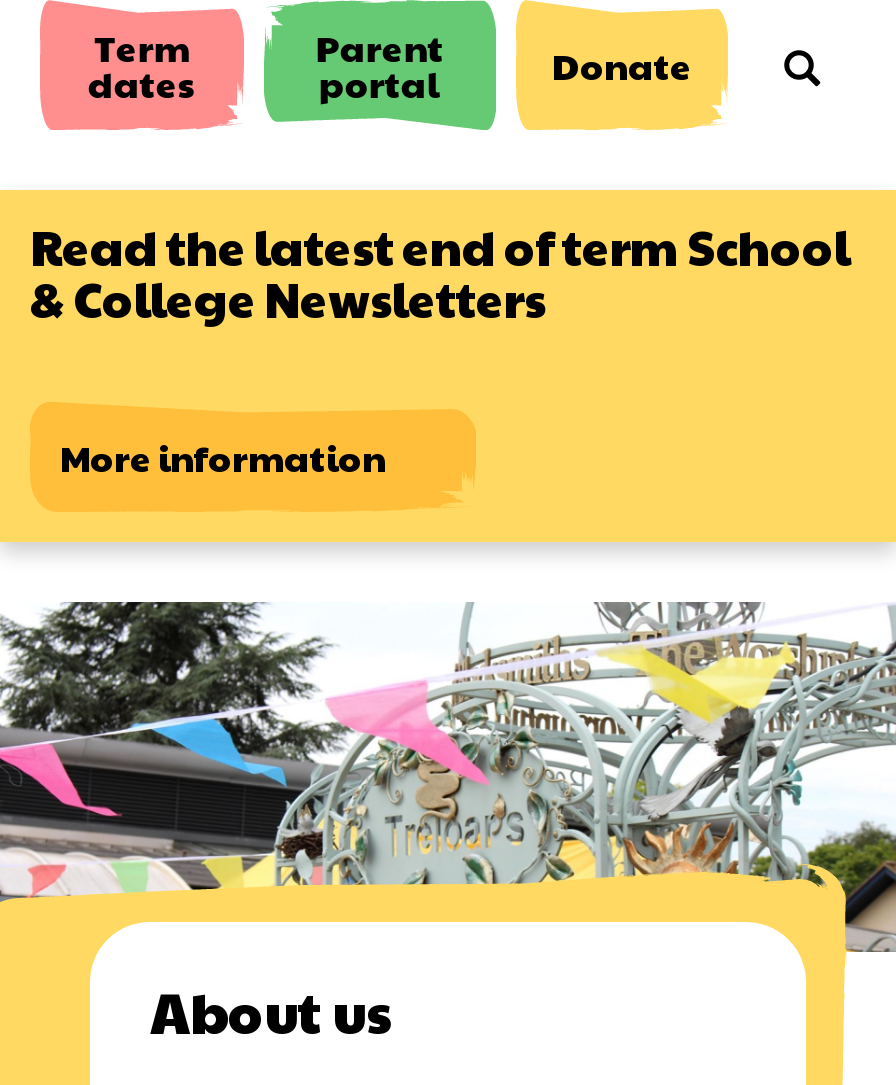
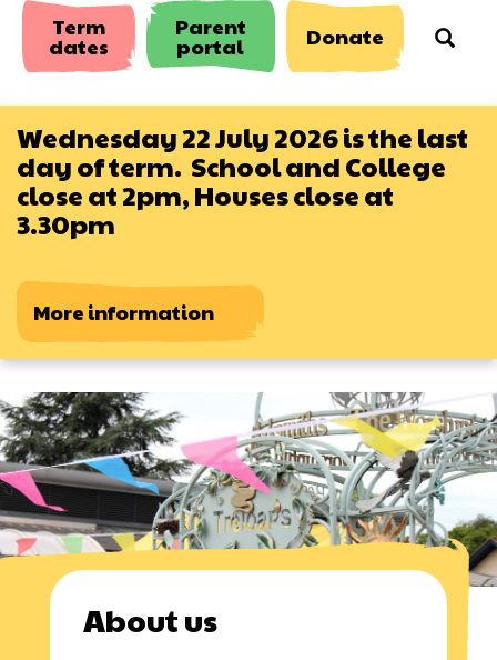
- Read the latest end of term School
- & College Newsletters
+ Wednesday 22 July 2026 is the last
+ day of term. School and College
+ close at 2pm, Houses close at
+ 3.30pm
